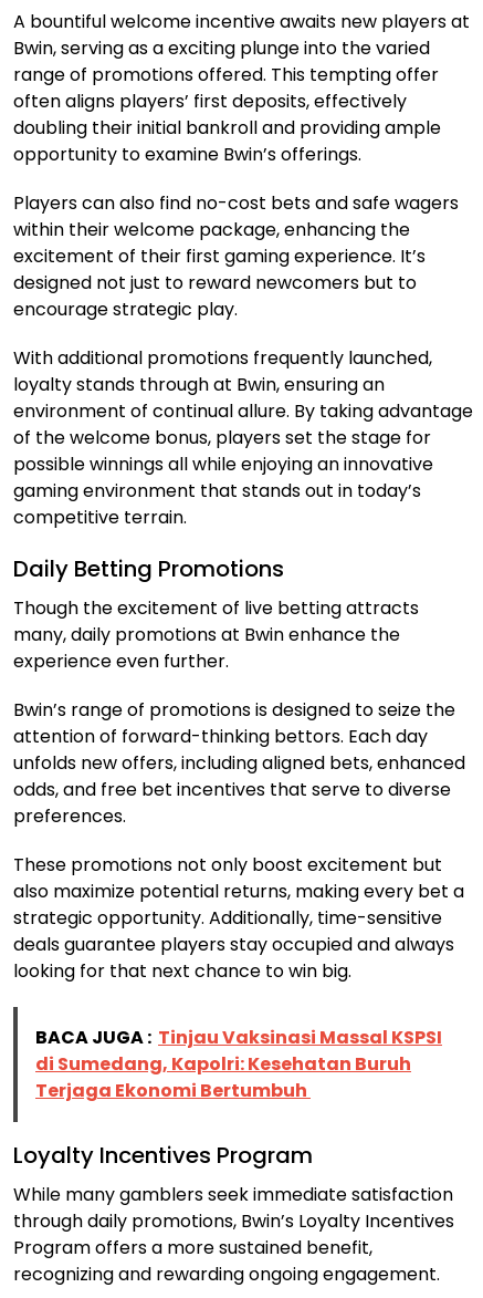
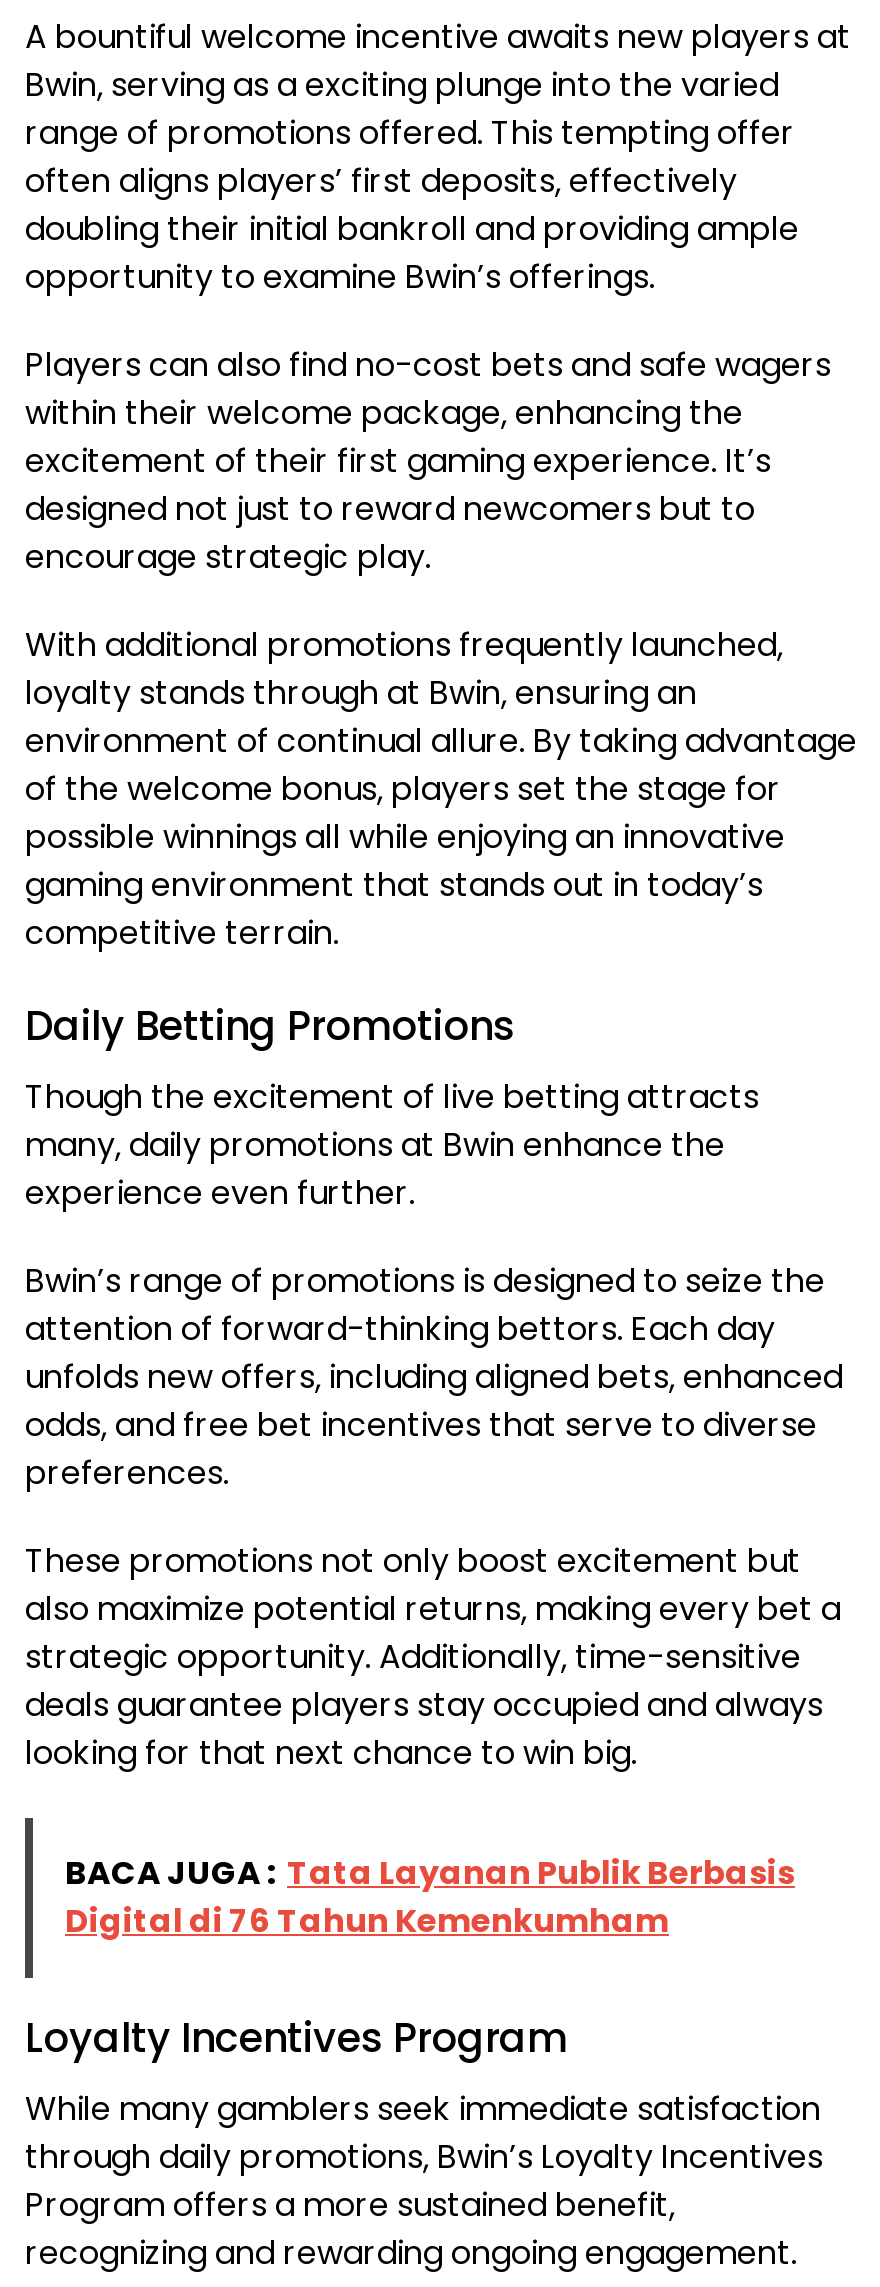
- BACA JUGA : Tinjau Vaksinasi Massal KSPSI
- di Sumedang, Kapolri: Kesehatan Buruh
- Terjaga Ekonomi Bertumbuh
+ BACA JUGA : Tata Layanan Publik Berbasis
+ Digital di 76 Tahun Kemenkumham
